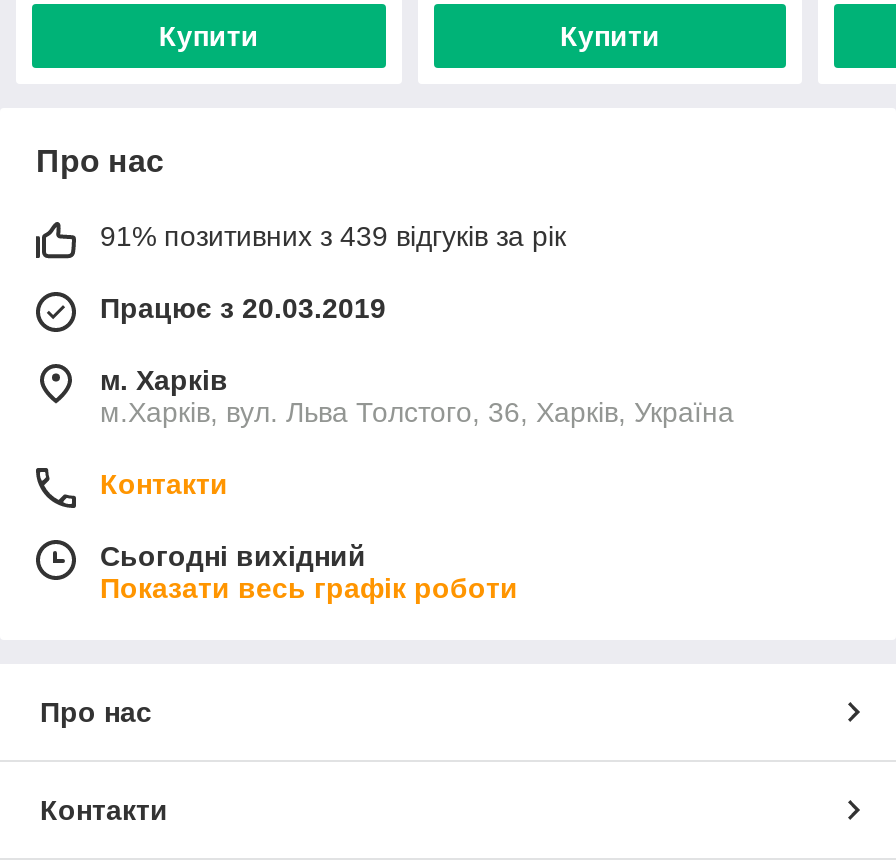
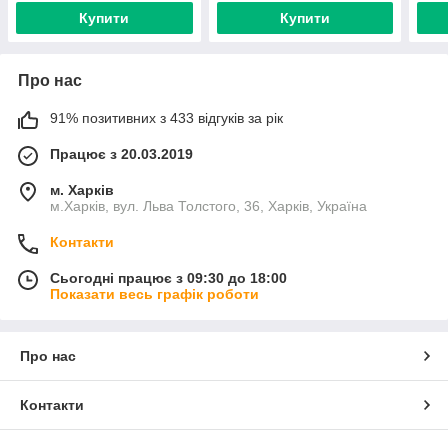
- 91% позитивних з 439 відгуків за рік
+ 91% позитивних з 433 відгуків за рік

- Сьогодні вихідний
+ Сьогодні працює з 09:30 до 18:00
